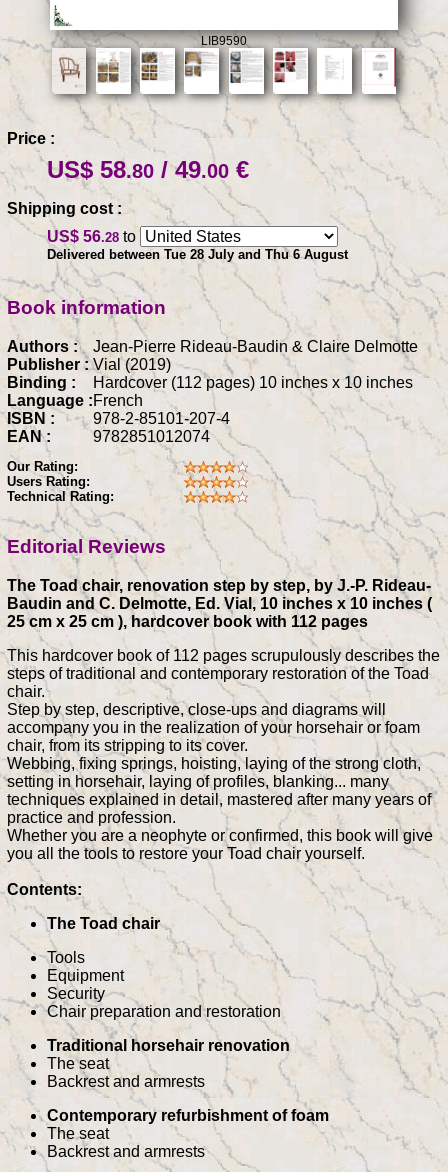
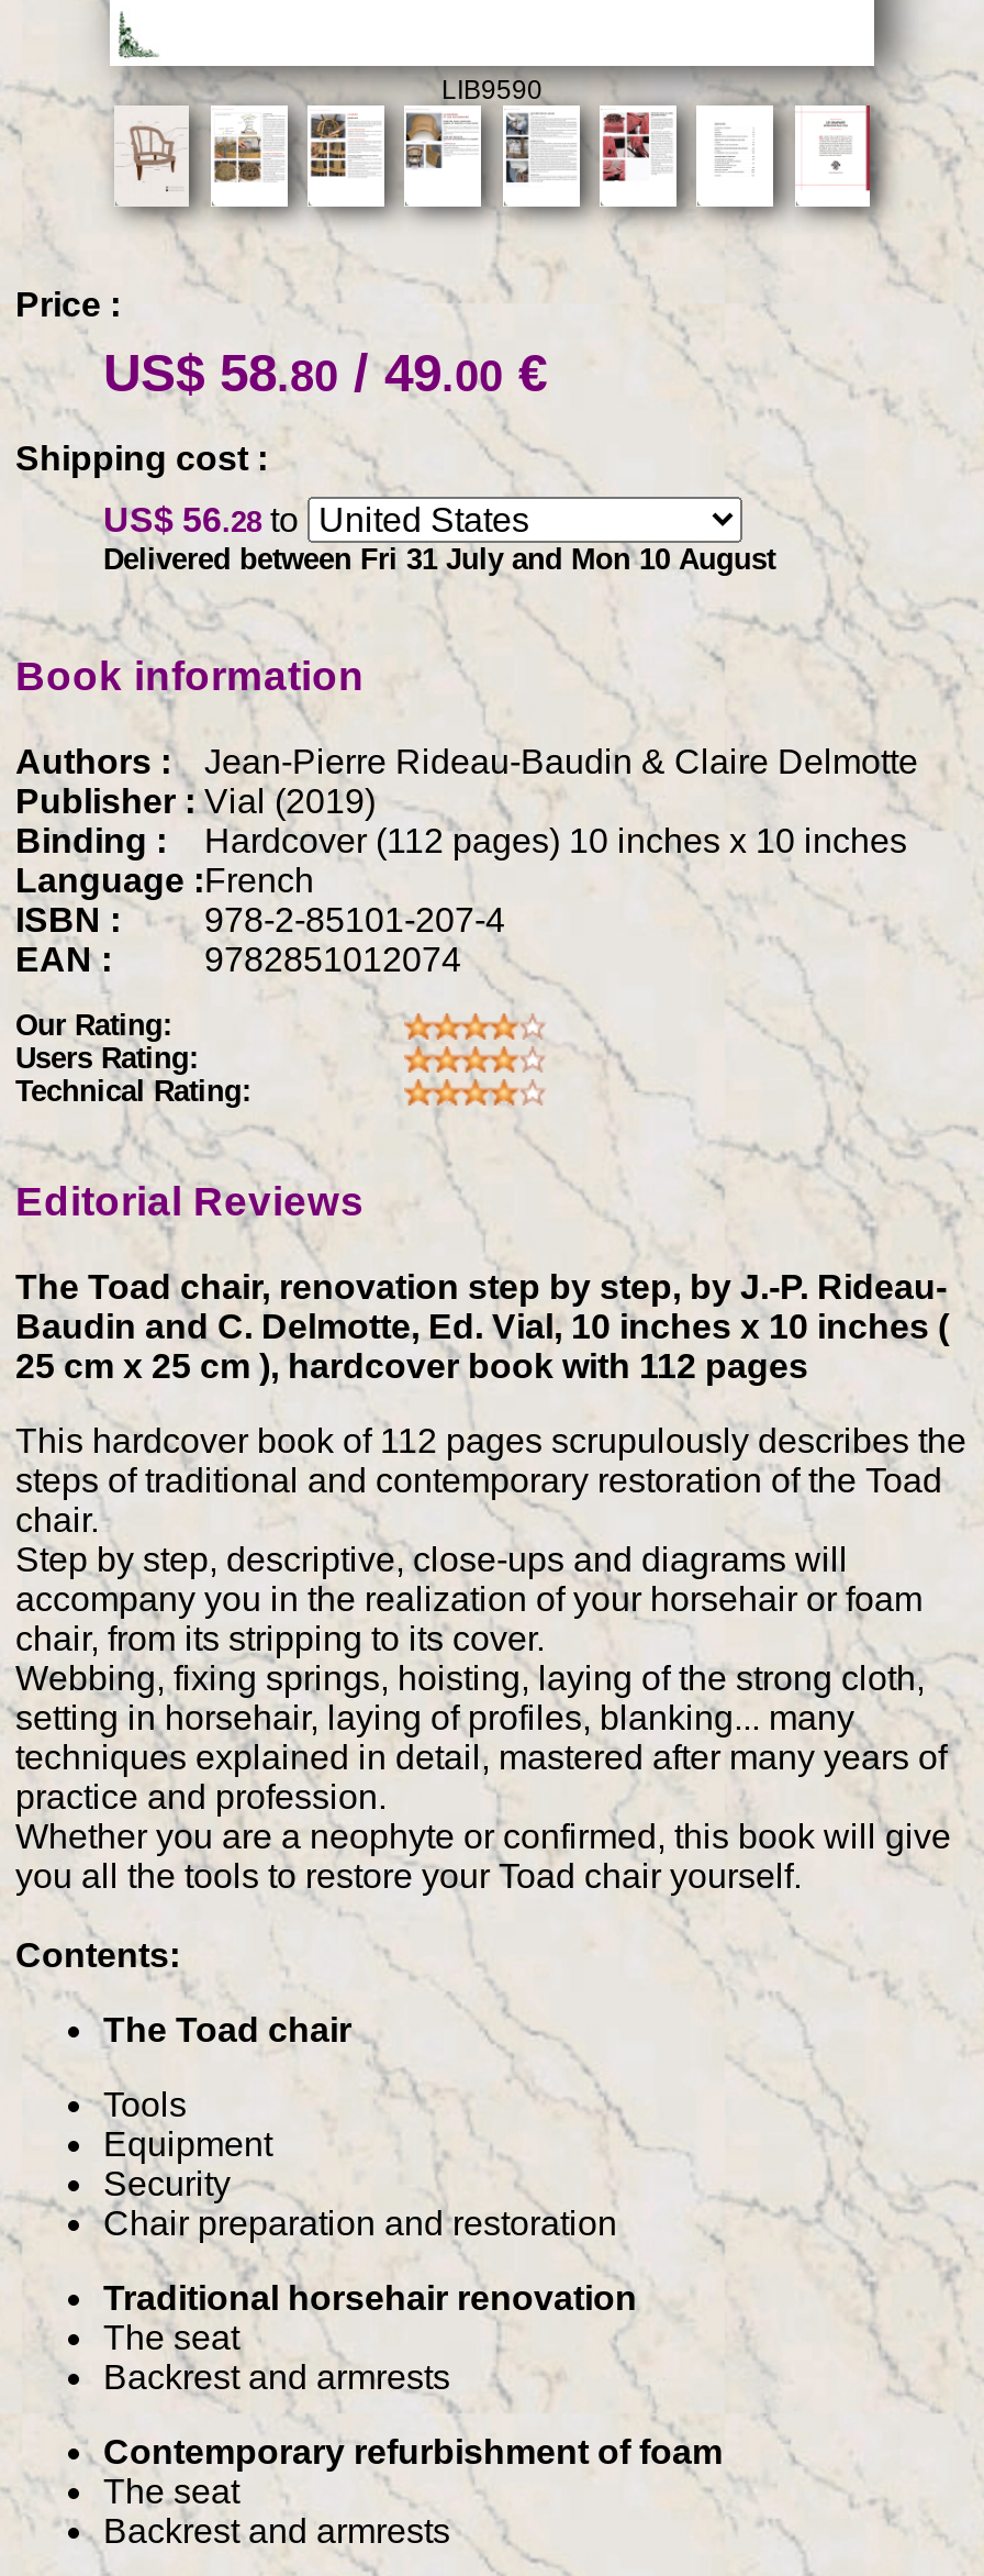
- Delivered between Tue 28 July and Thu 6 August
+ Delivered between Fri 31 July and Mon 10 August
